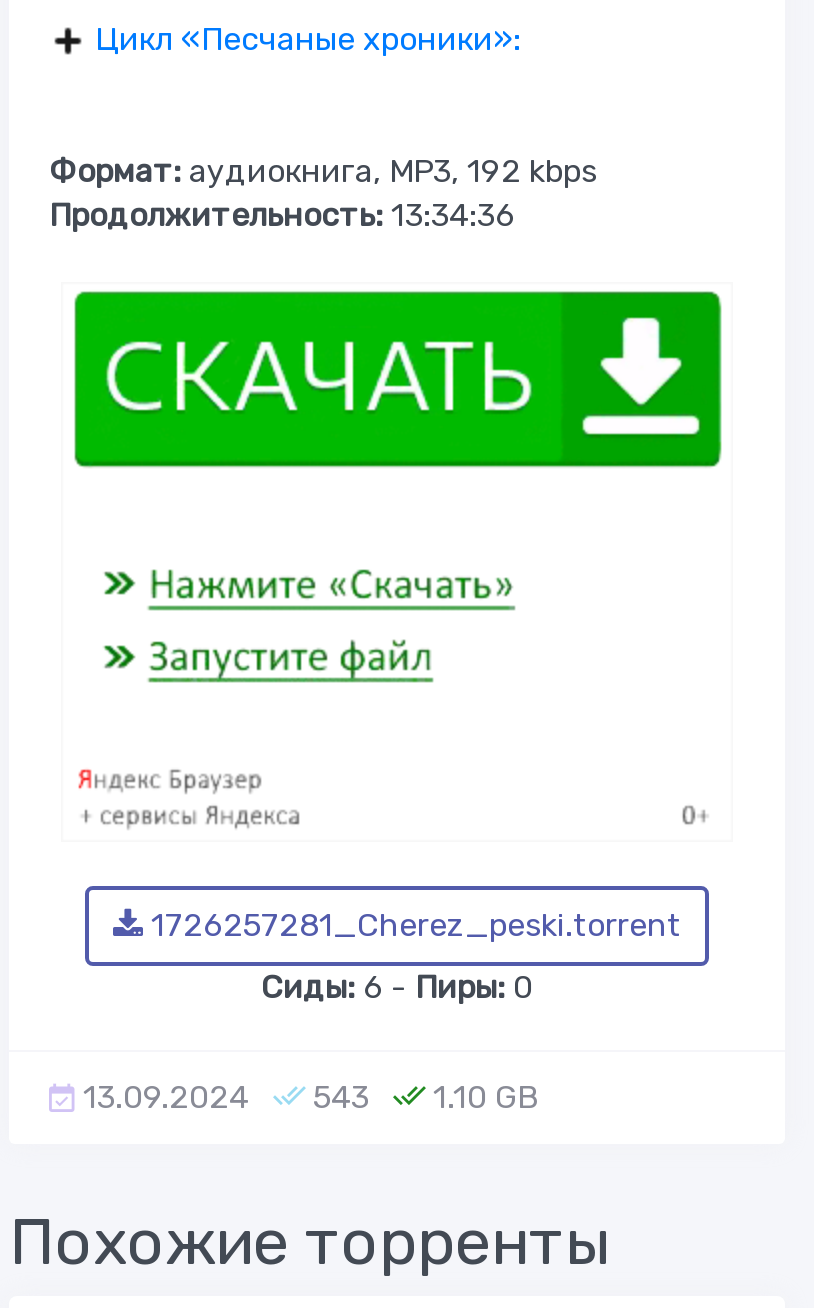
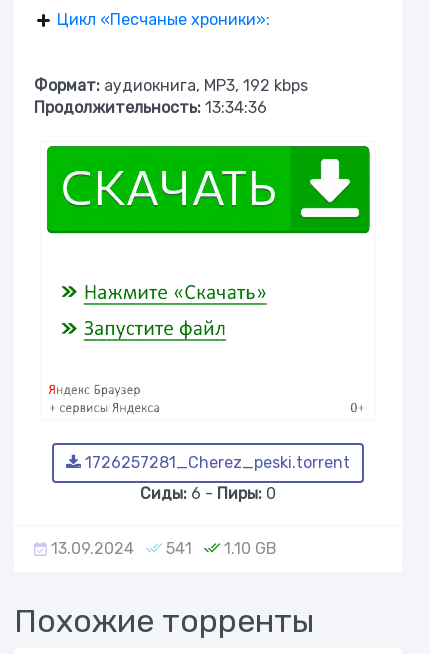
- 13.09.2024 543 1.10 GB
+ 13.09.2024 541 1.10 GB
